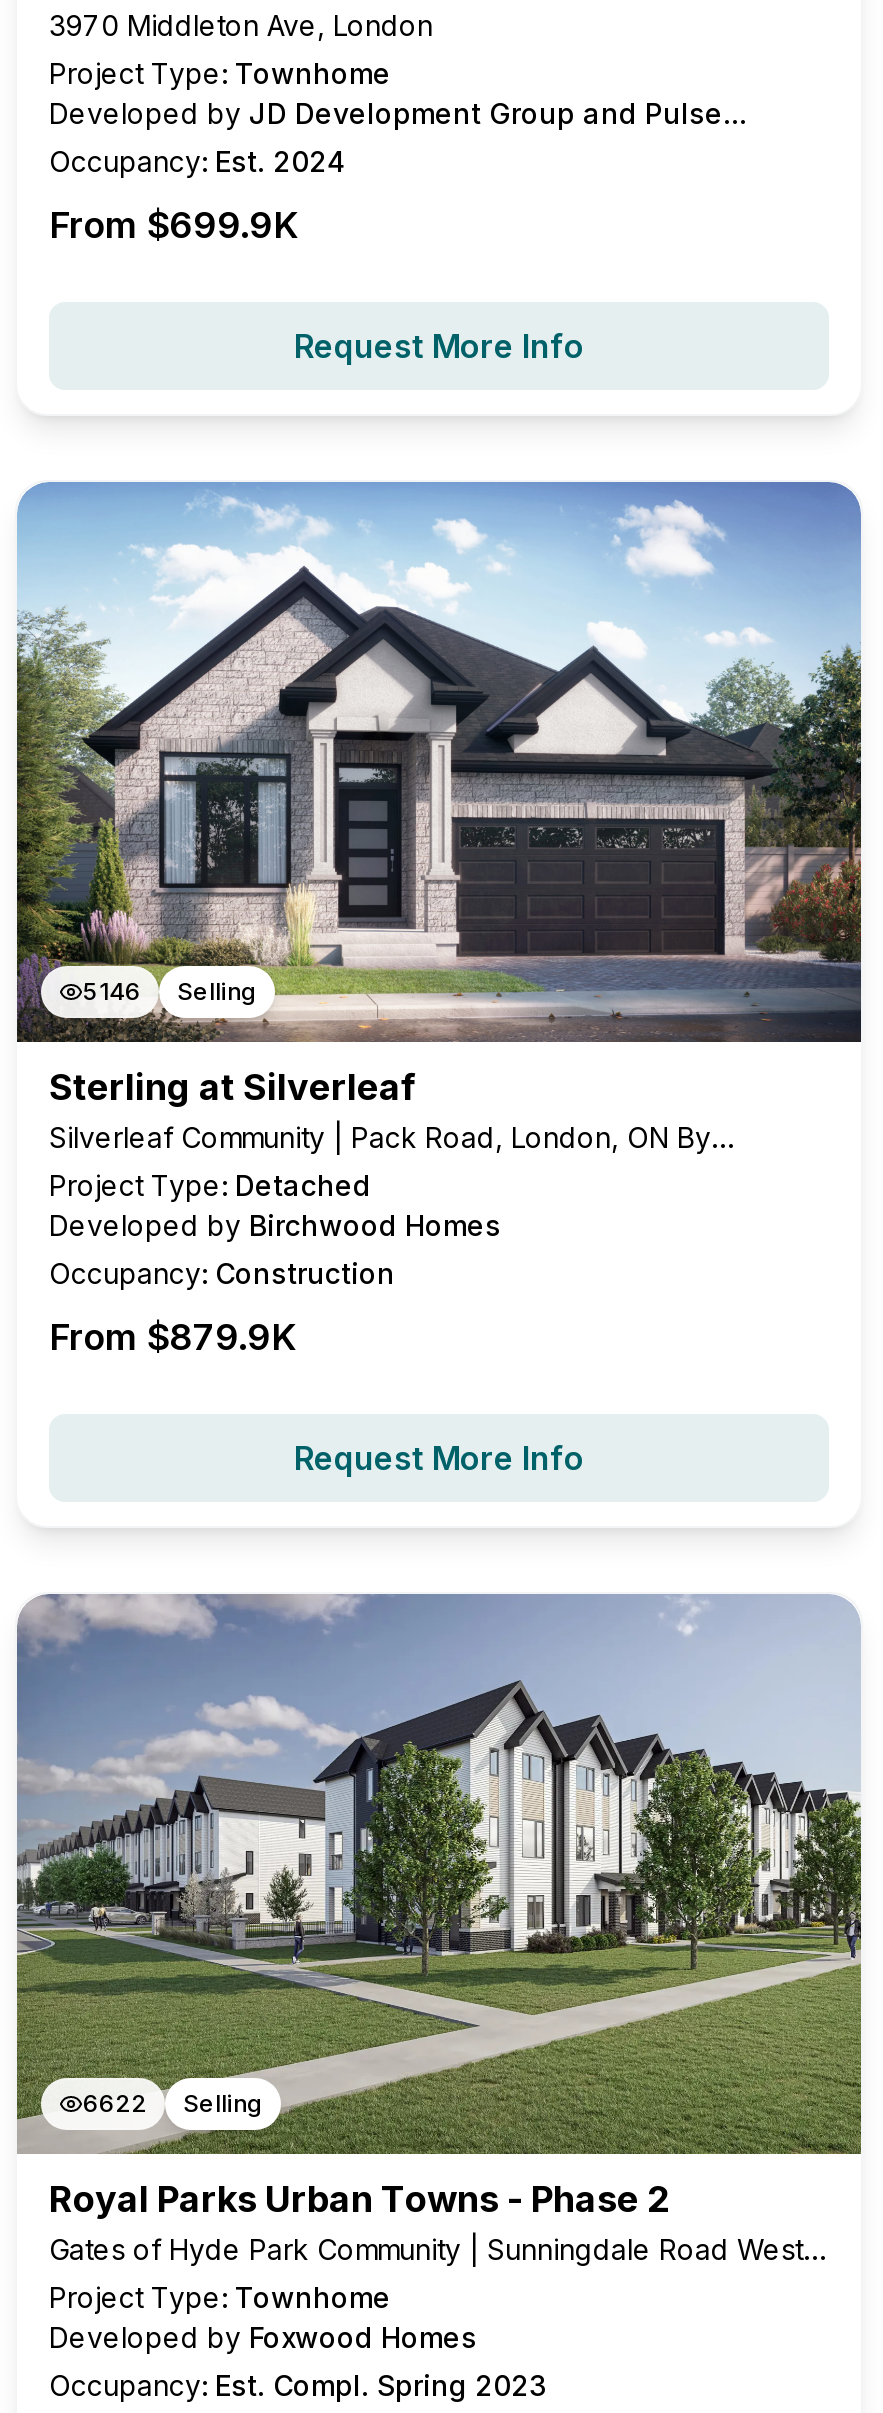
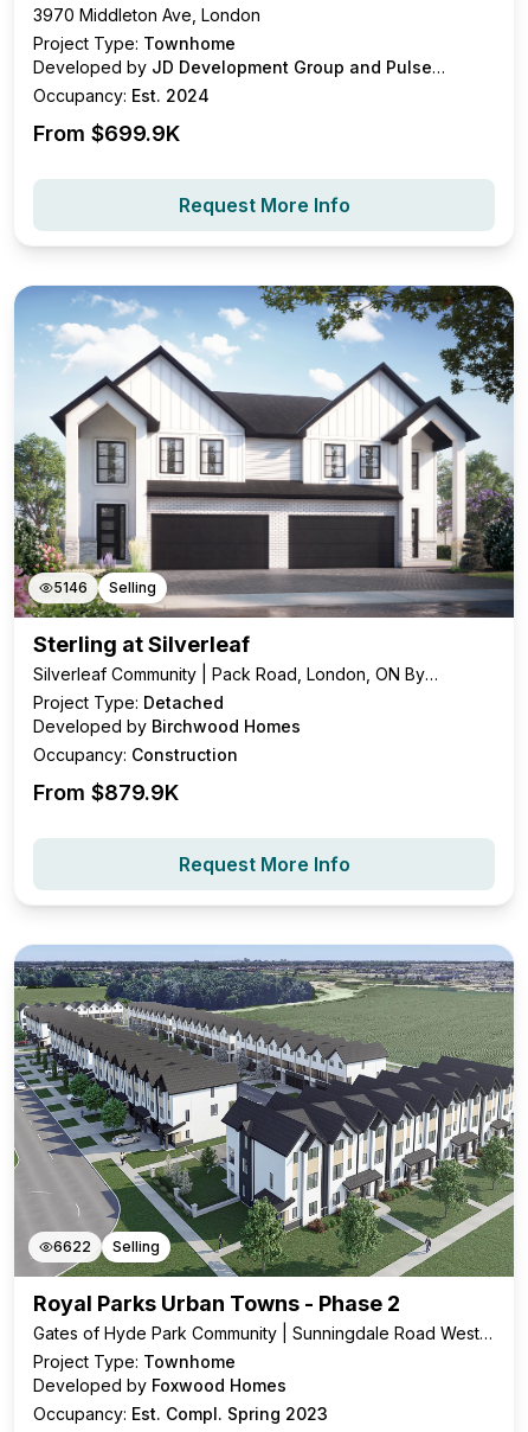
- [image]
+ [image]

- [image]
+ [image]
